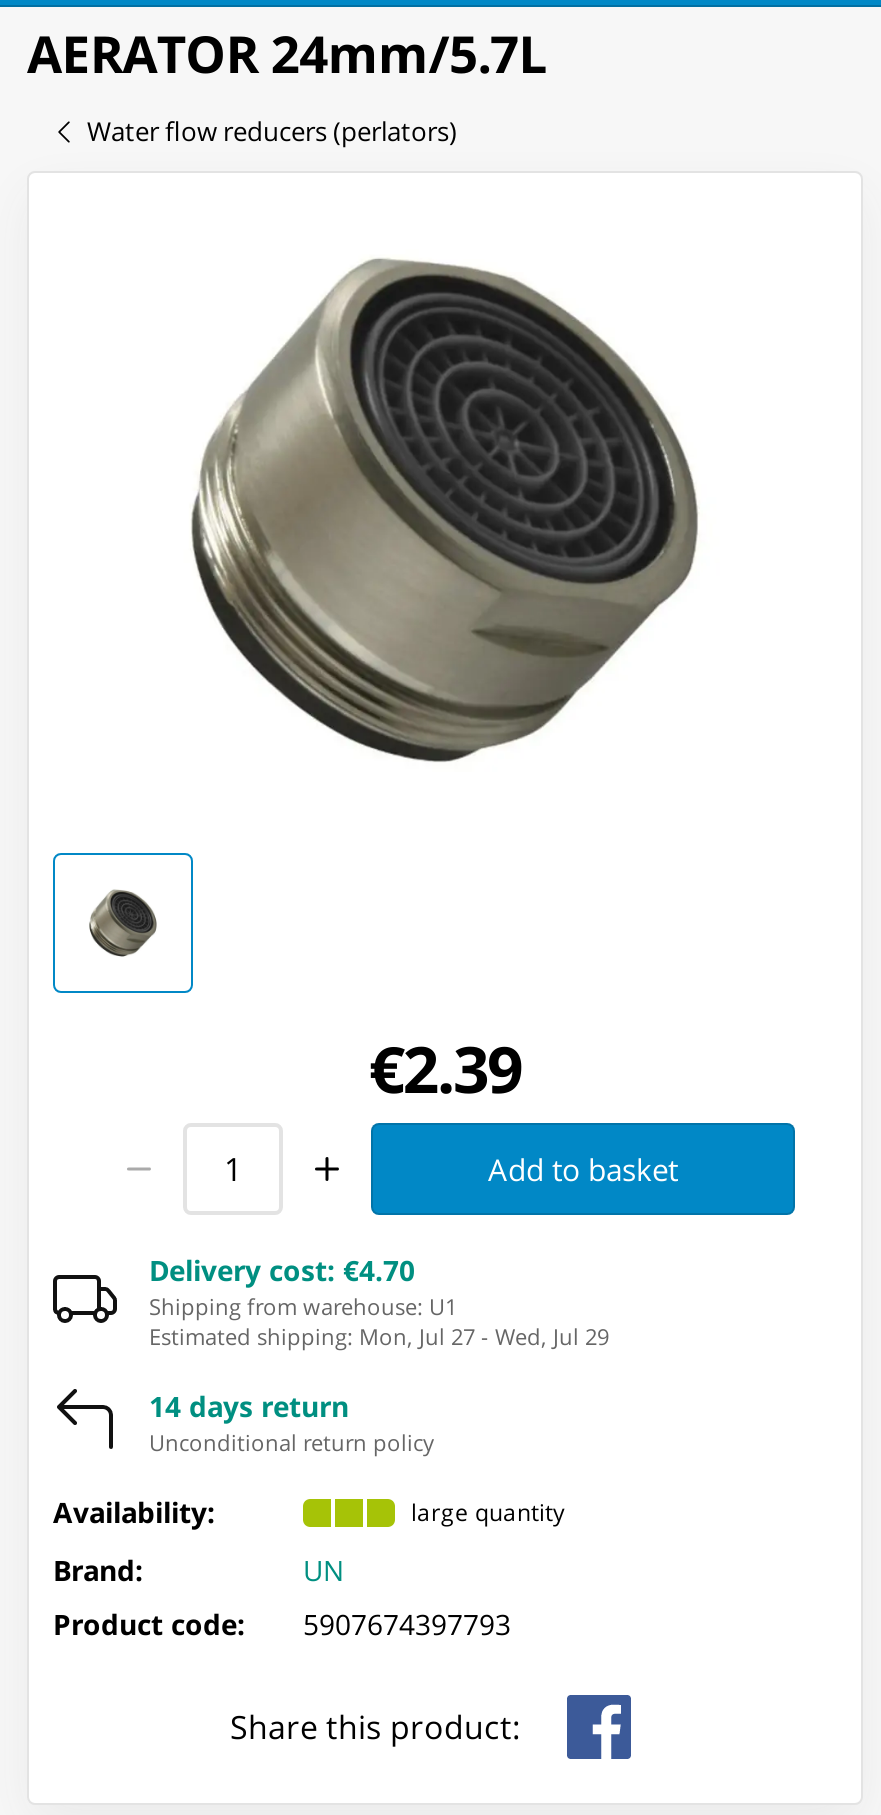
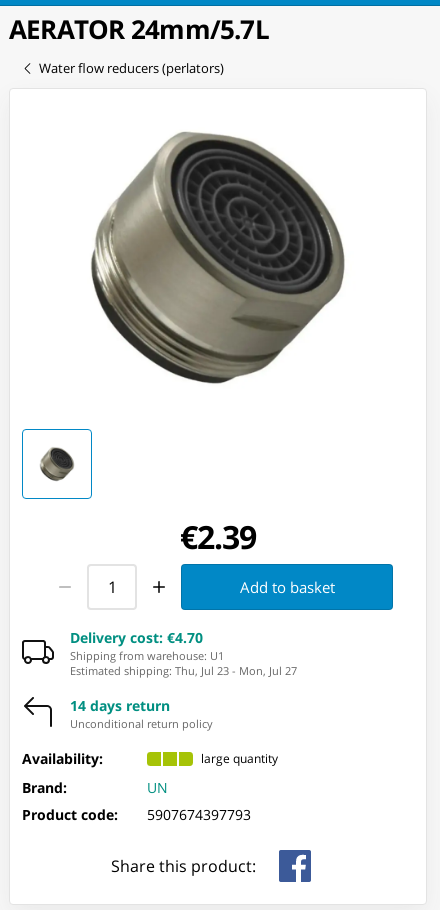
- Estimated shipping: Mon, Jul 27 - Wed, Jul 29
+ Estimated shipping: Thu, Jul 23 - Mon, Jul 27
